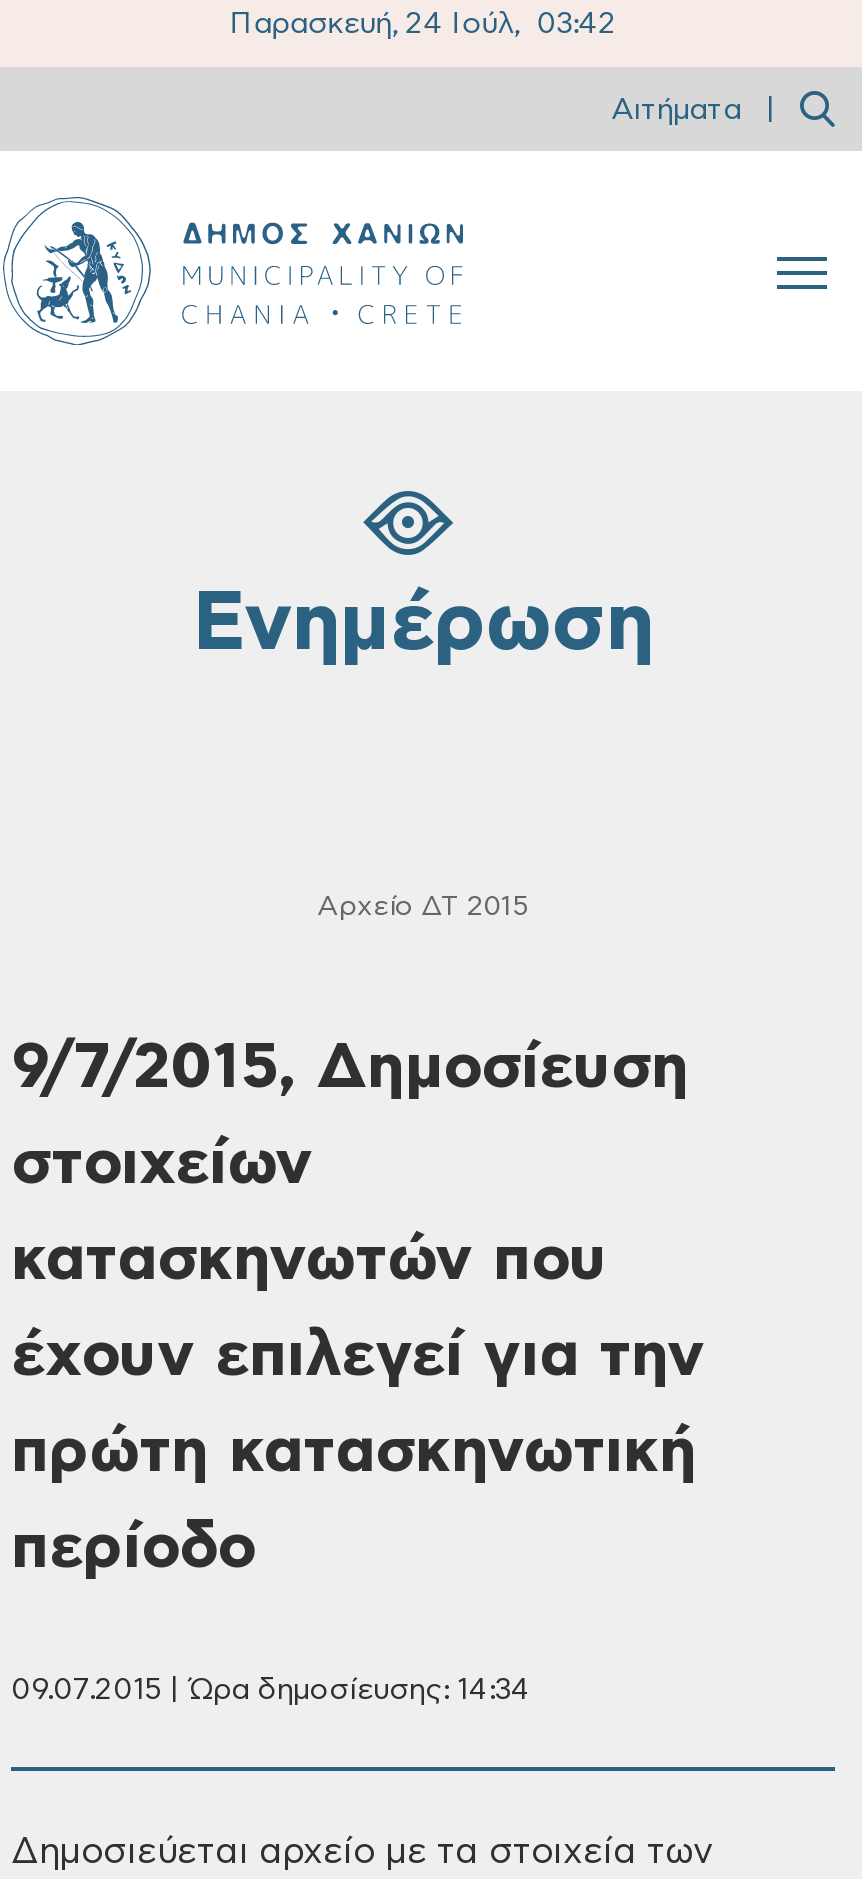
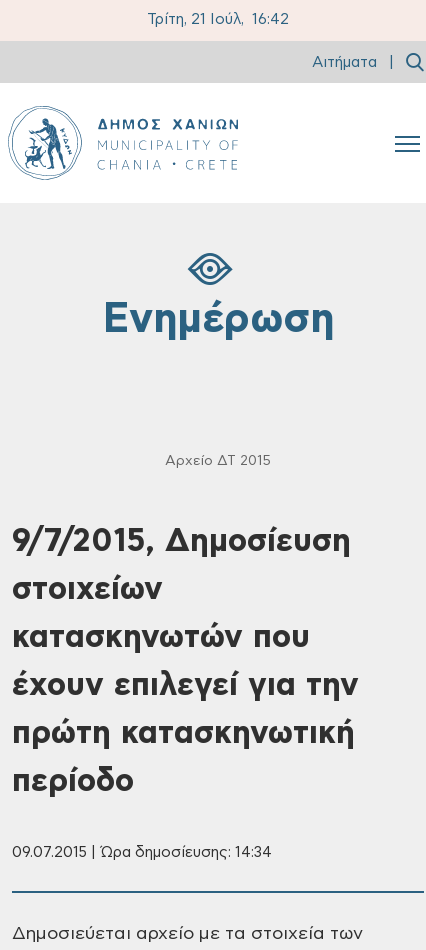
- Παρασκευή, 24 Ιούλ, 03:42
+ Τρίτη, 21 Ιούλ, 16:42
